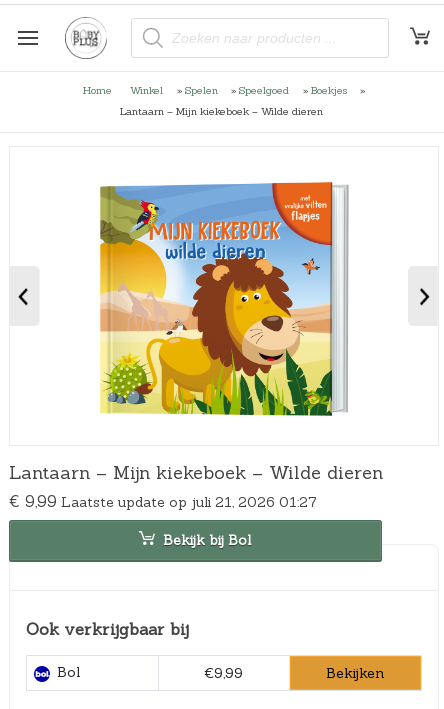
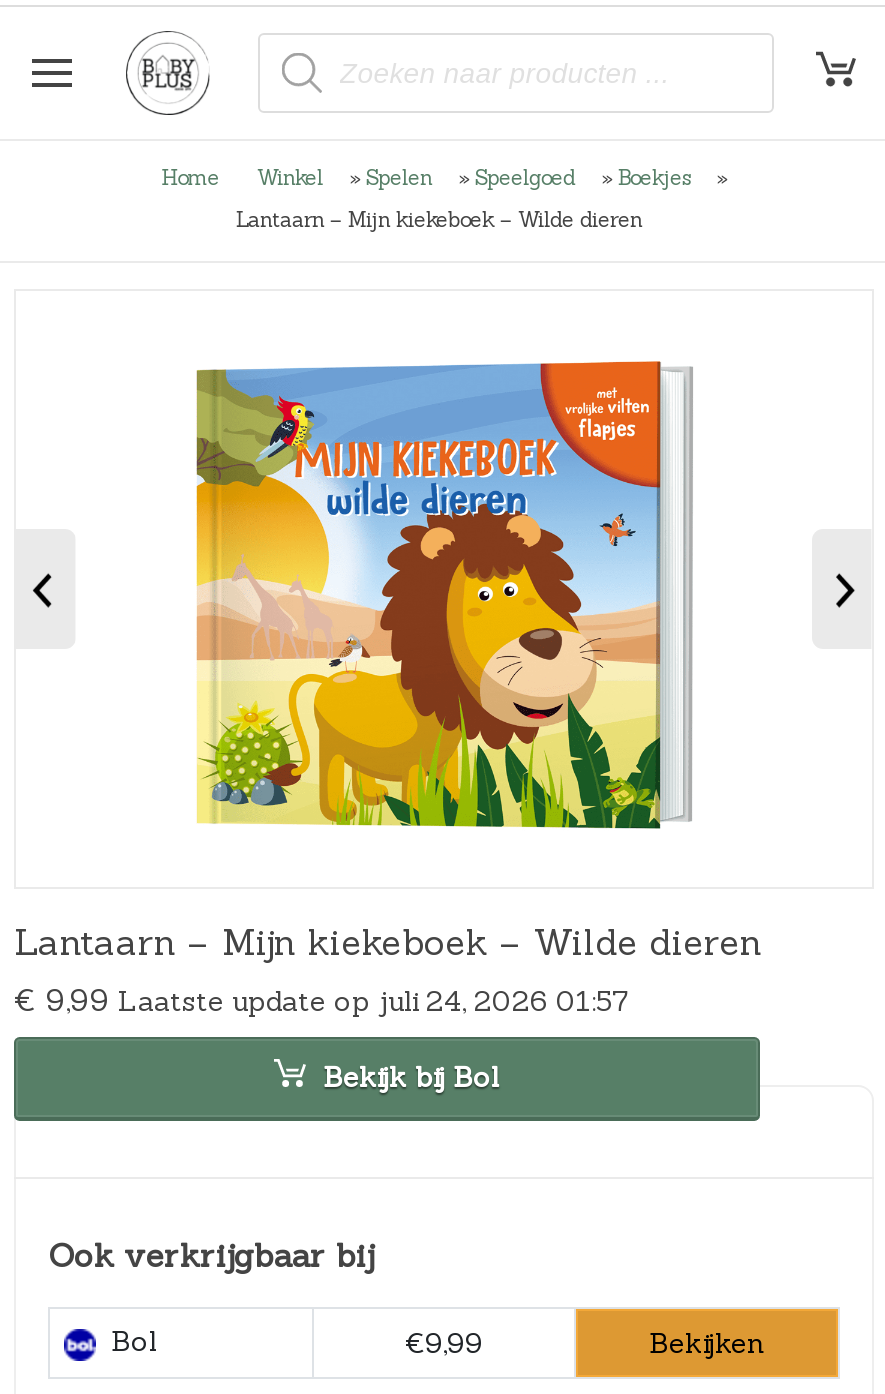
- € 9,99 Laatste update op juli 21, 2026 01:27
+ € 9,99 Laatste update op juli 24, 2026 01:57
